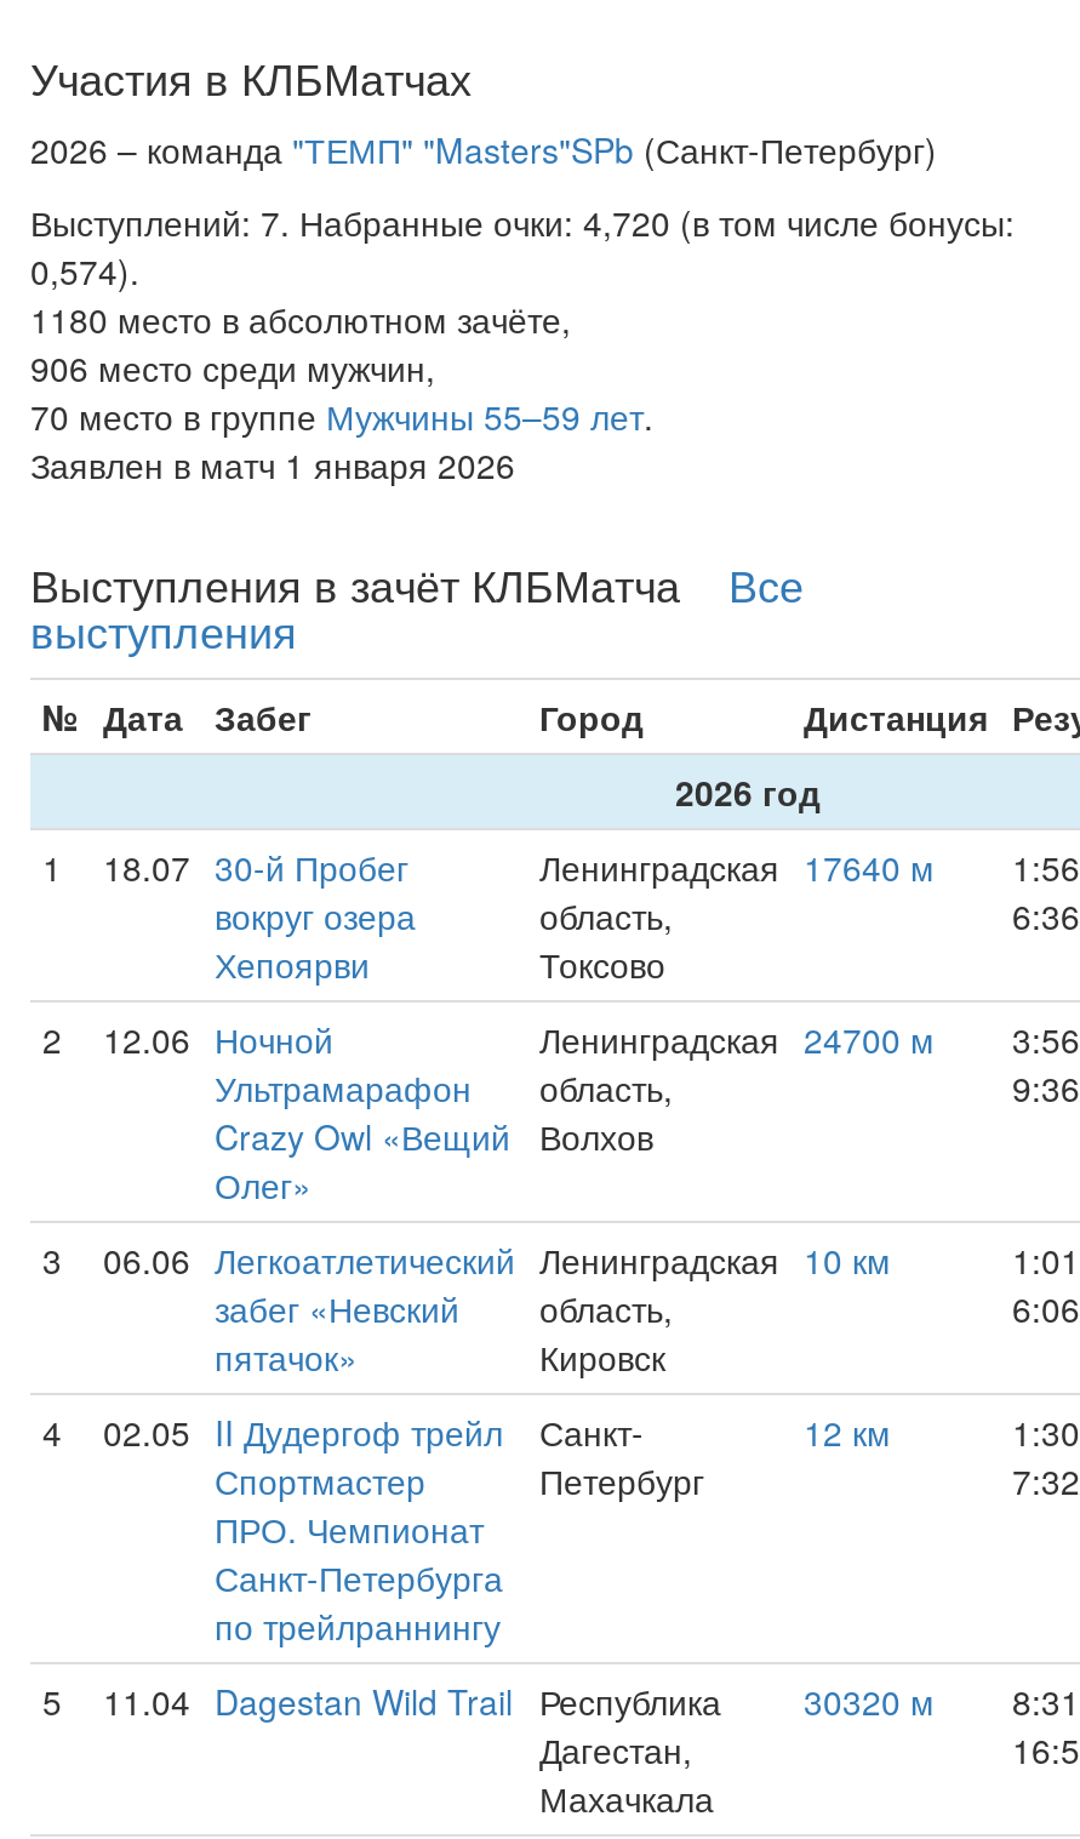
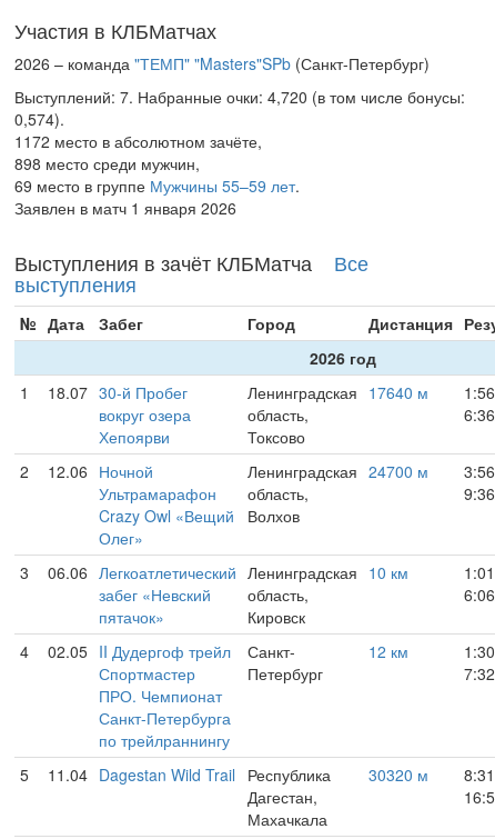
- 1180 место в абсолютном зачёте,
+ 1172 место в абсолютном зачёте,

- 906 место среди мужчин,
+ 898 место среди мужчин,

- 70 место в группе Мужчины 55–59 лет.
+ 69 место в группе Мужчины 55–59 лет.
